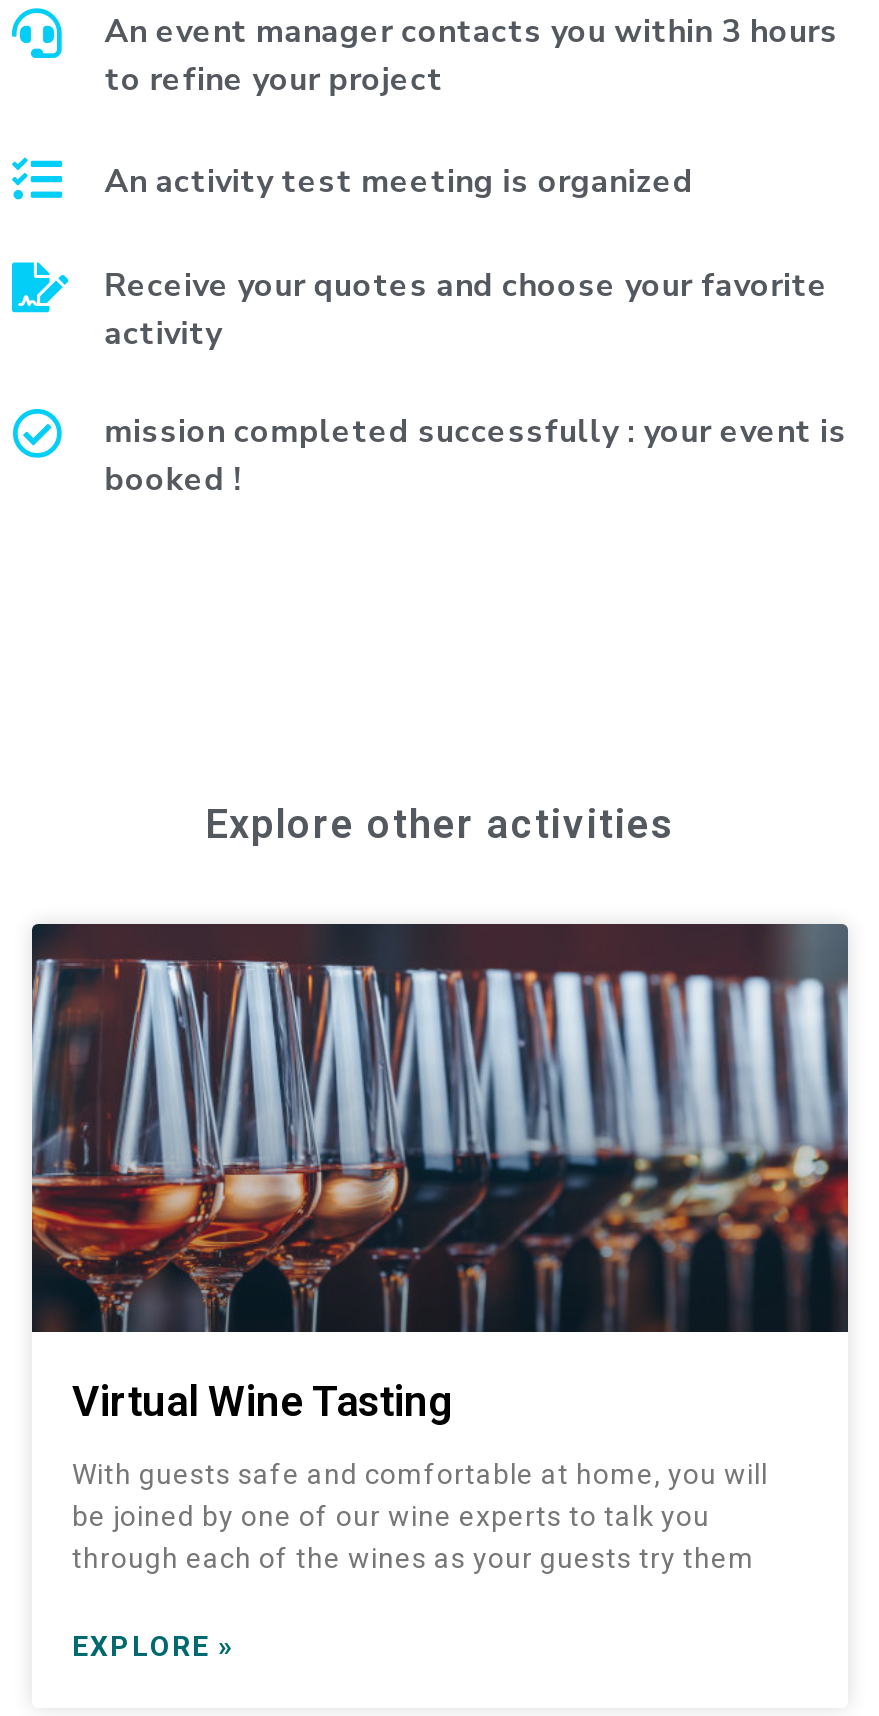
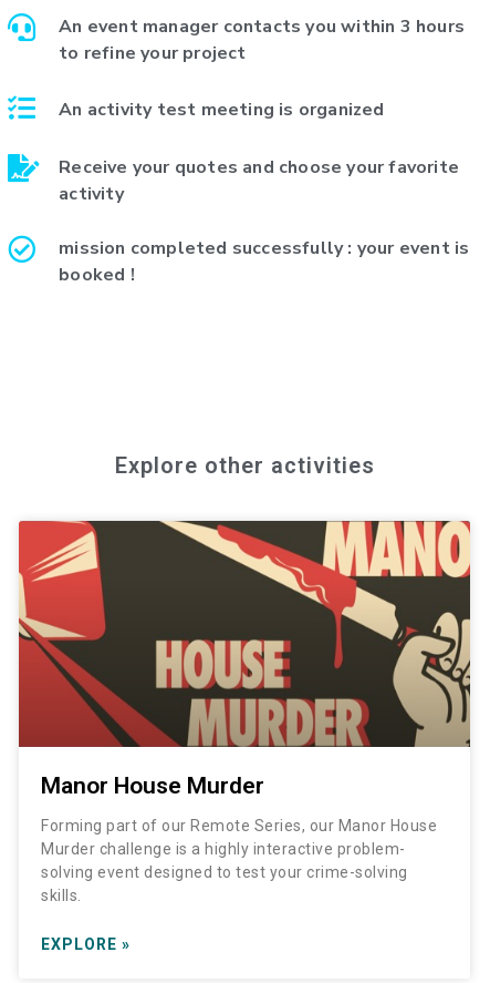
- [image]
- Virtual Wine Tasting
+ [image]
+ Manor House Murder

- With guests safe and comfortable at home, you will
- be joined by one of our wine experts to talk you
- through each of the wines as your guests try them
+ Forming part of our Remote Series, our Manor House
+ Murder challenge is a highly interactive problem-
+ solving event designed to test your crime-solving
+ skills.
